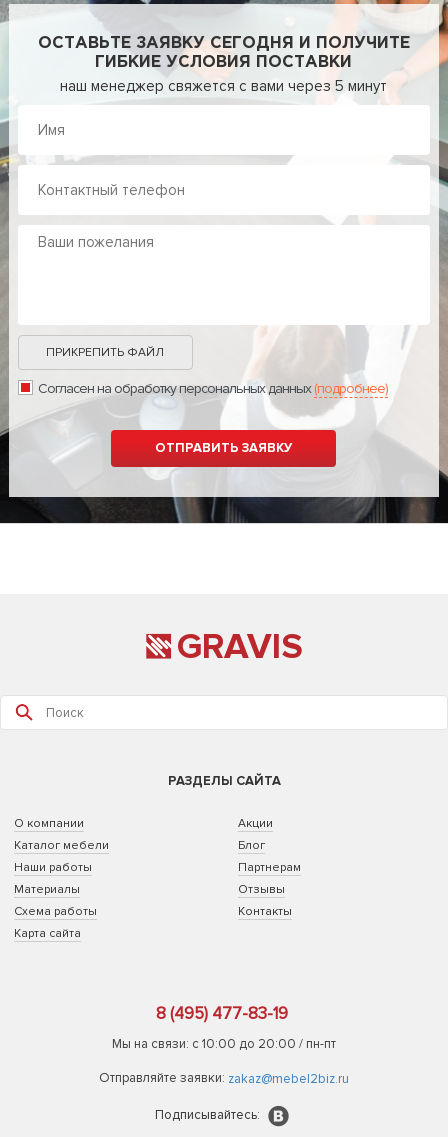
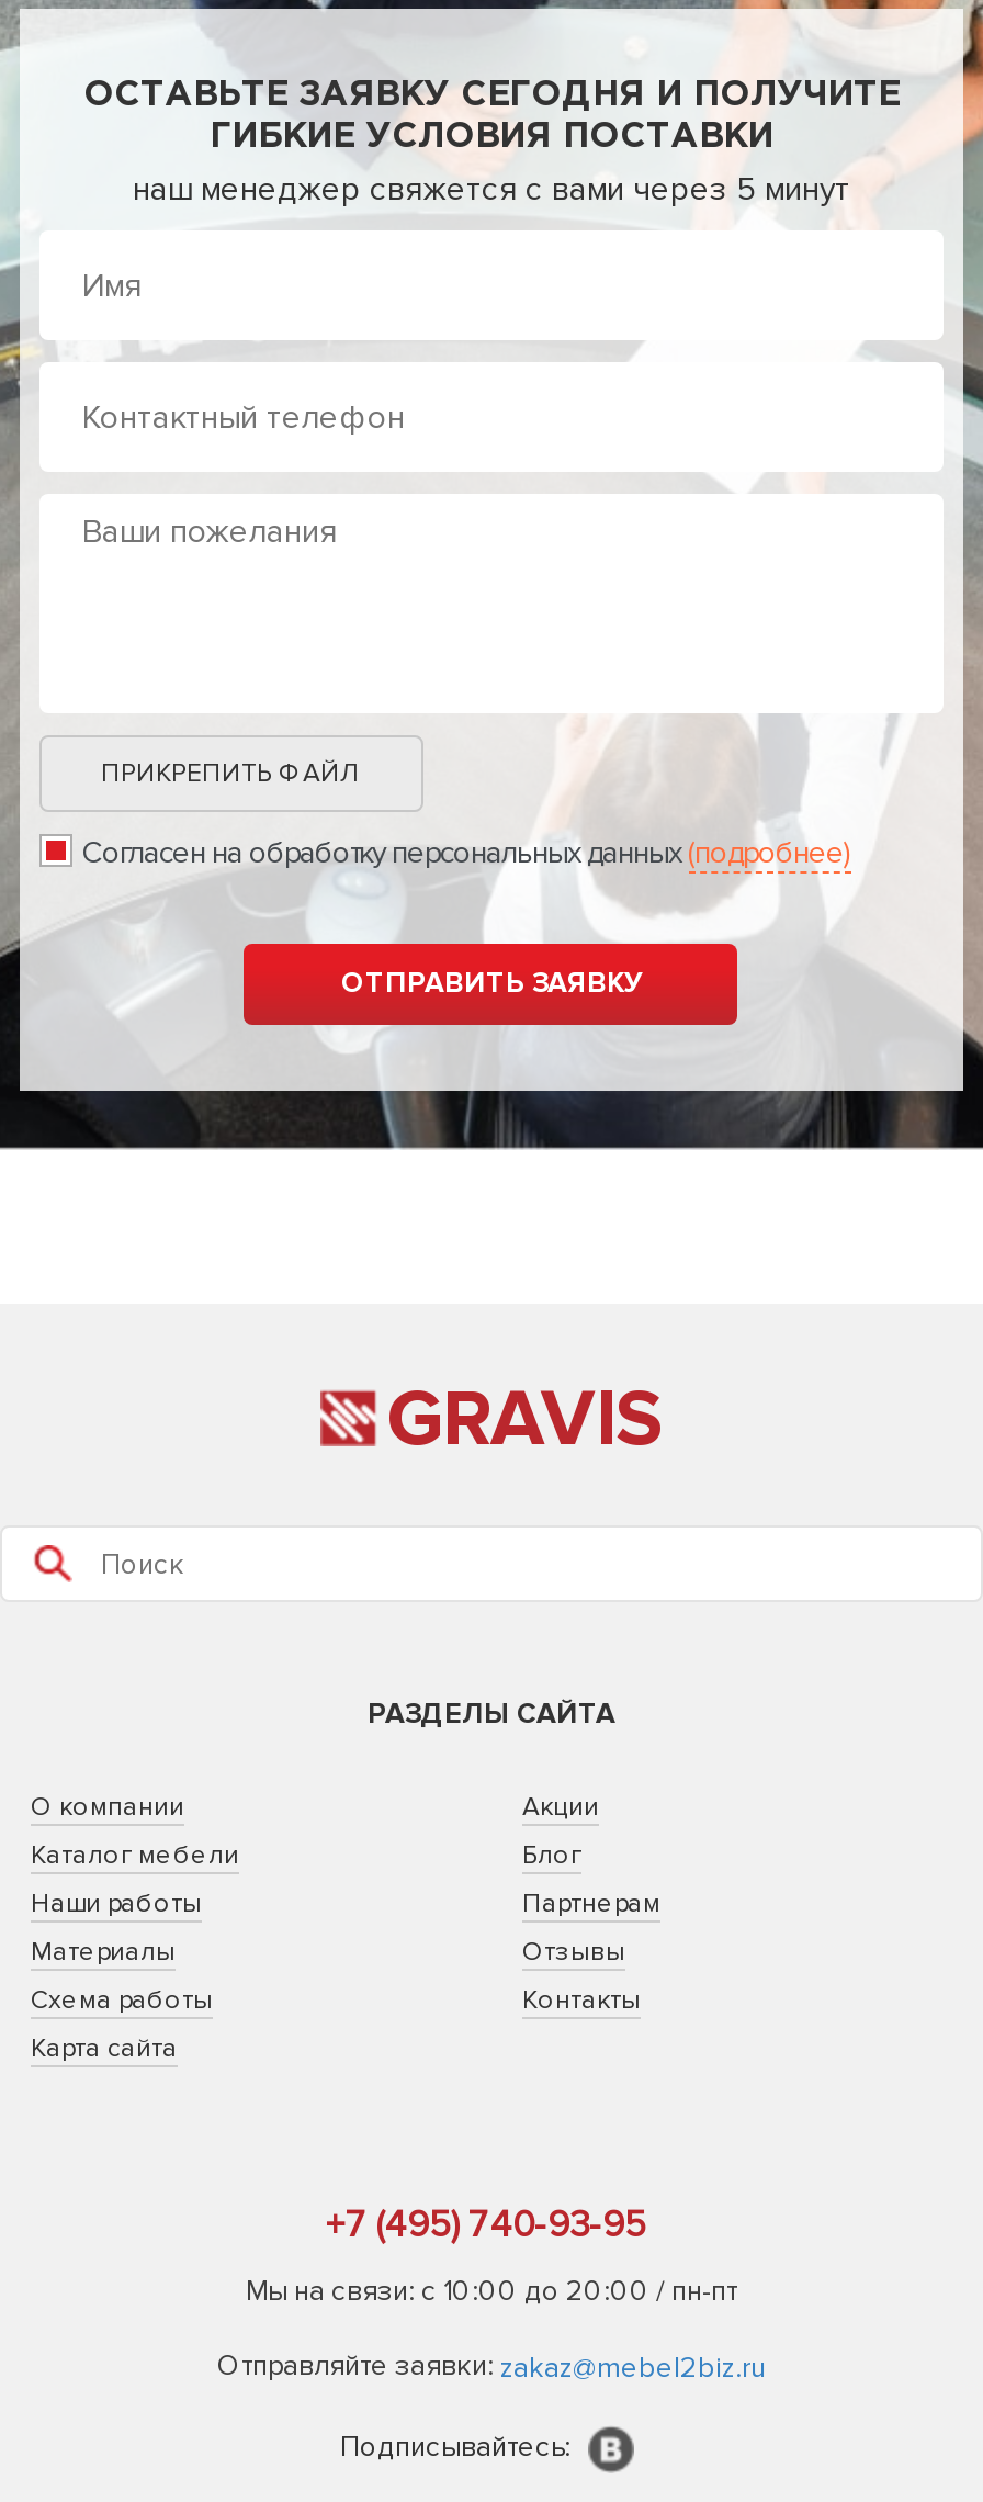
- 8 (495) 477-83-19
+ +7 (495) 740-93-95
